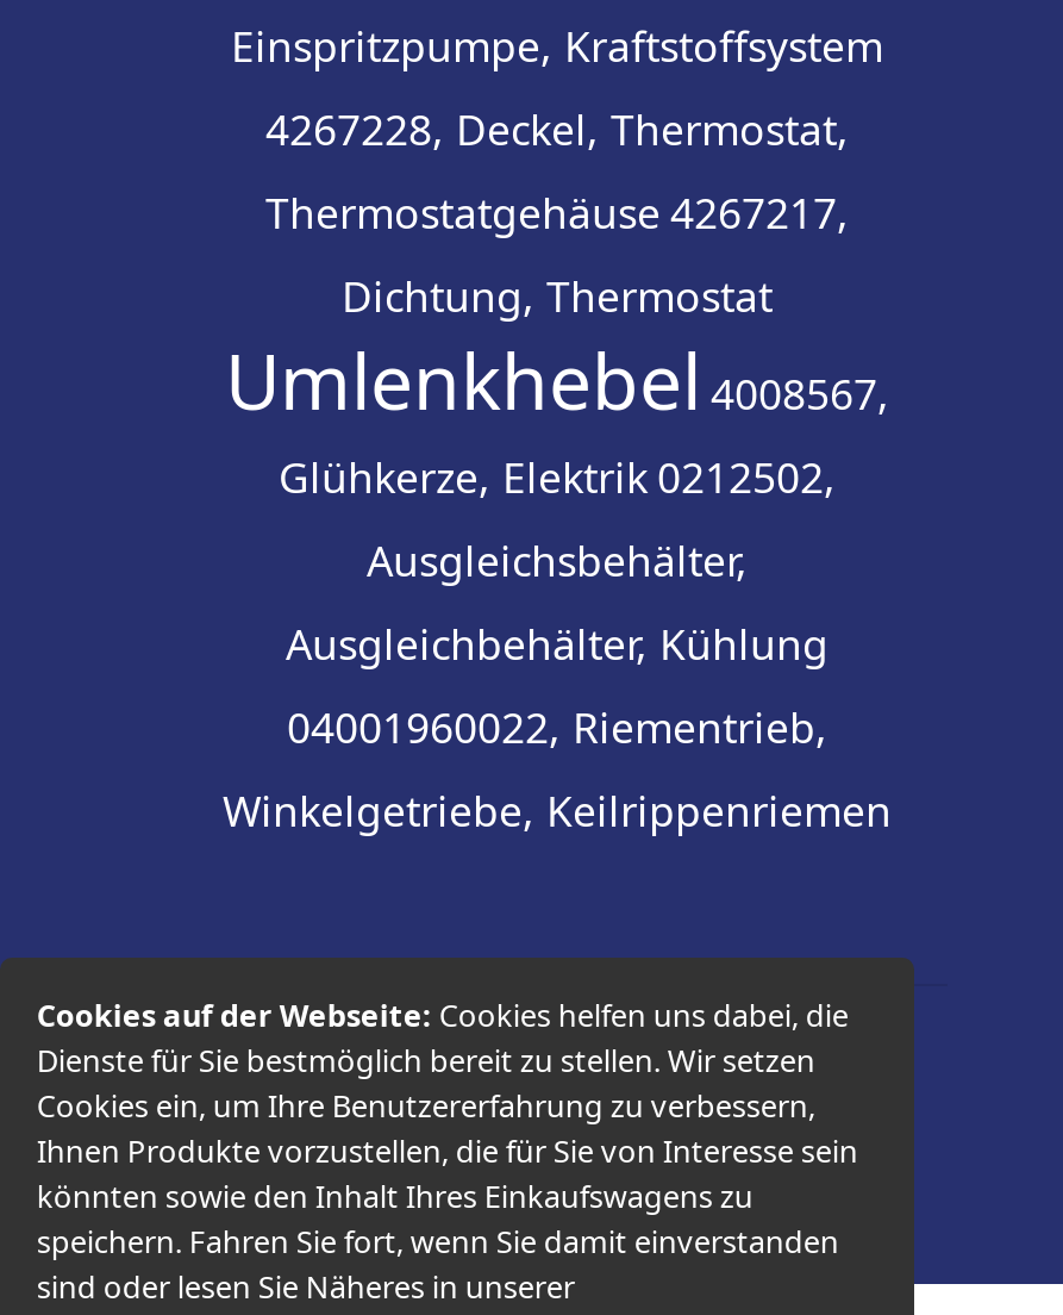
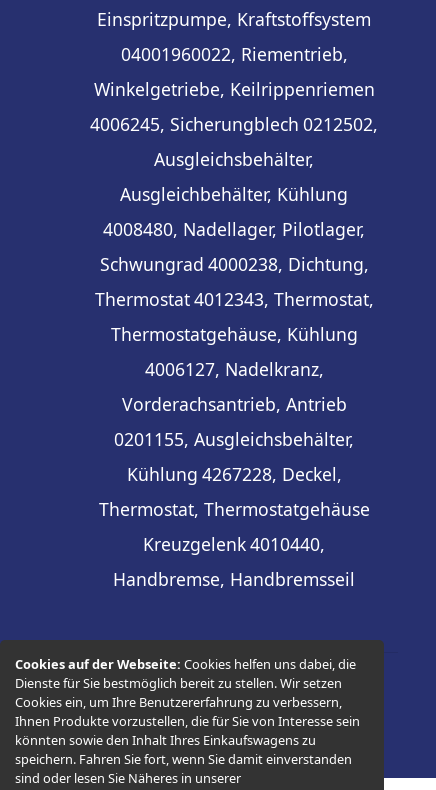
- 4267228, Deckel, Thermostat,
- Thermostatgehäuse 4267217,
- Dichtung, Thermostat
- Umlenkhebel 4008567,
- Glühkerze, Elektrik 0212502,

moved down: Ausgleichsbehälter, | Ausgleichbehälter, Kühlung

moved up: 04001960022, Riementrieb, | Winkelgetriebe, Keilrippenriemen

+ 4006245, Sicherungblech 0212502,
+ 4008480, Nadellager, Pilotlager,
+ Schwungrad 4000238, Dichtung,
+ Thermostat 4012343, Thermostat,
+ Thermostatgehäuse, Kühlung
+ 4006127, Nadelkranz,
+ Vorderachsantrieb, Antrieb
+ 0201155, Ausgleichsbehälter,
+ Kühlung 4267228, Deckel,
+ Thermostat, Thermostatgehäuse
+ Kreuzgelenk 4010440,
+ Handbremse, Handbremsseil
